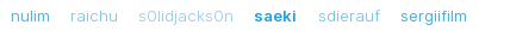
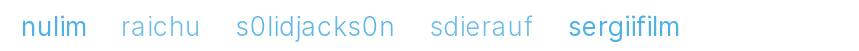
- saeki
